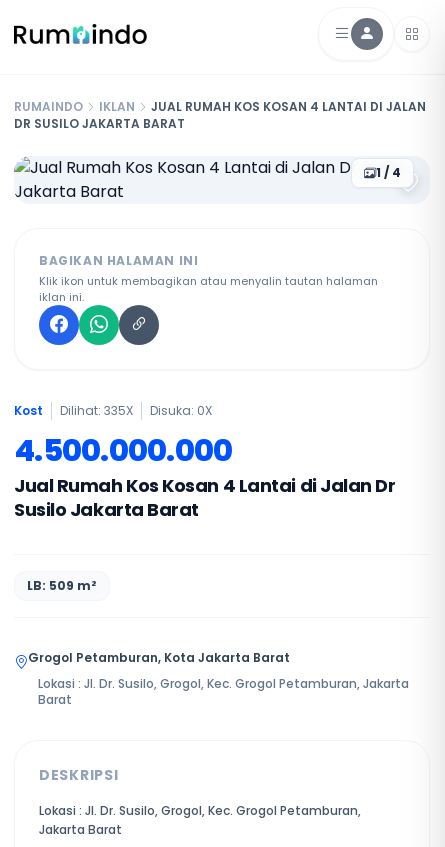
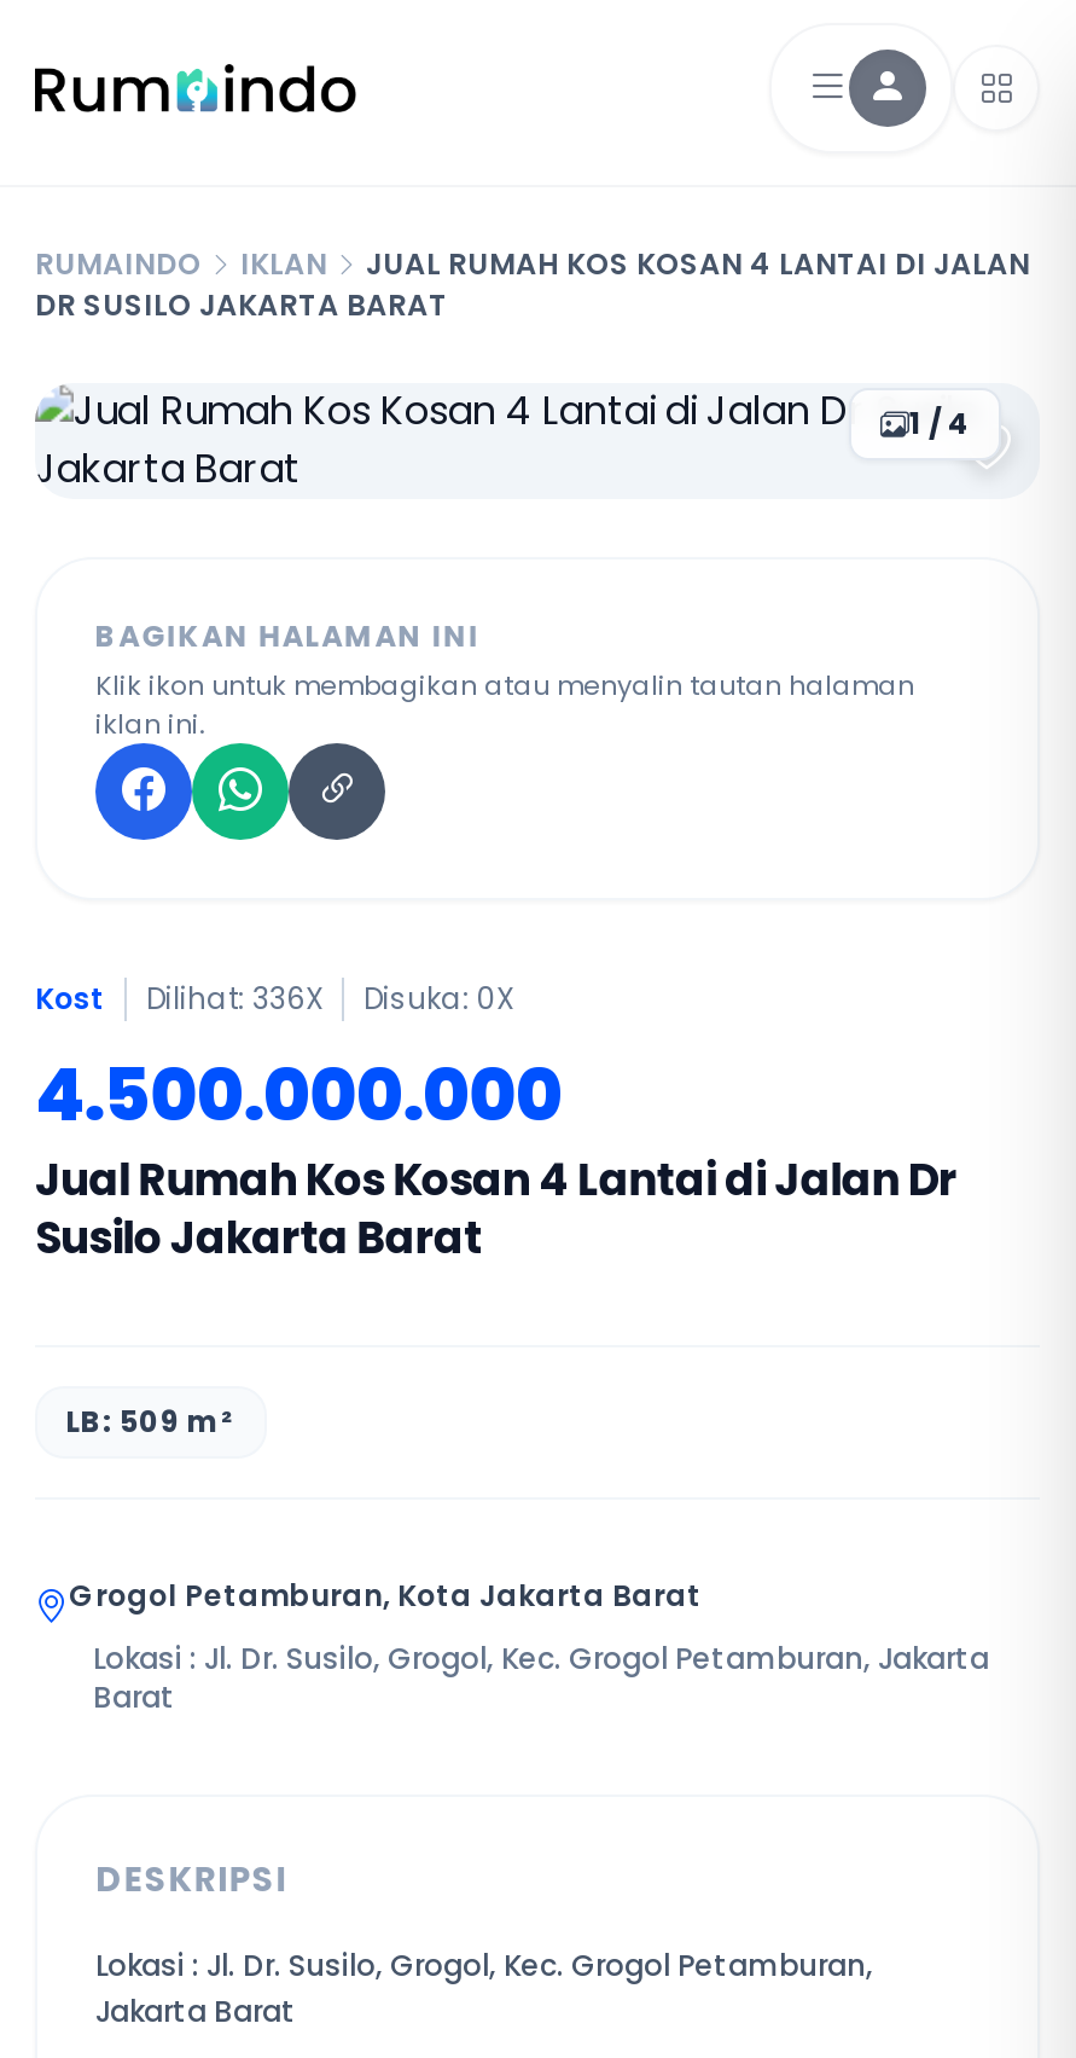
- Kost Dilihat: 335X Disuka: 0X
+ Kost Dilihat: 336X Disuka: 0X
